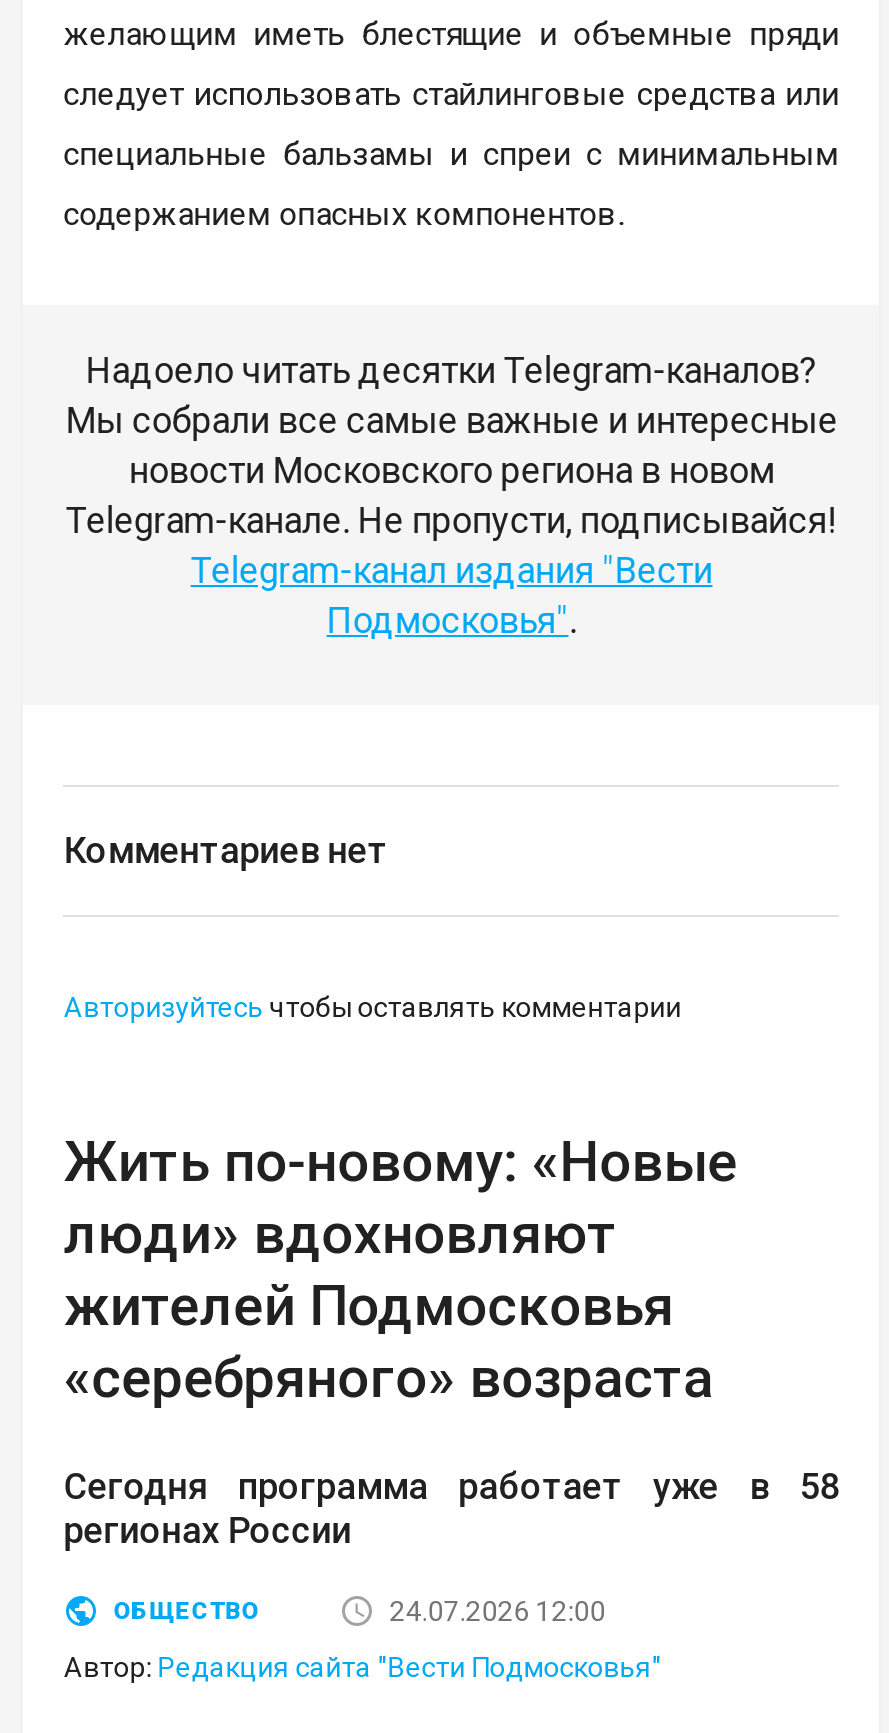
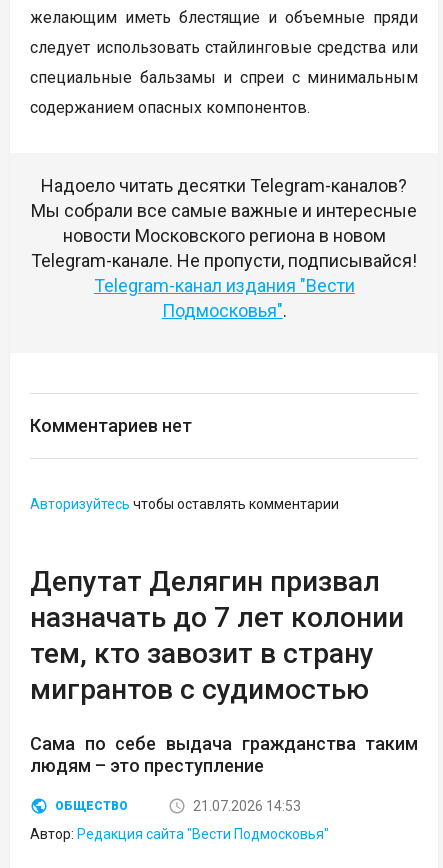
- Жить по-новому: «Новые
- люди» вдохновляют
- жителей Подмосковья
- «серебряного» возраста
+ Депутат Делягин призвал
+ назначать до 7 лет колонии
+ тем, кто завозит в страну
+ мигрантов с судимостью

- Сегодня программа работает уже в 58
- регионах России
+ Сама по себе выдача гражданства таким
+ людям – это преступление

- 24.07.2026 12:00
+ 21.07.2026 14:53
